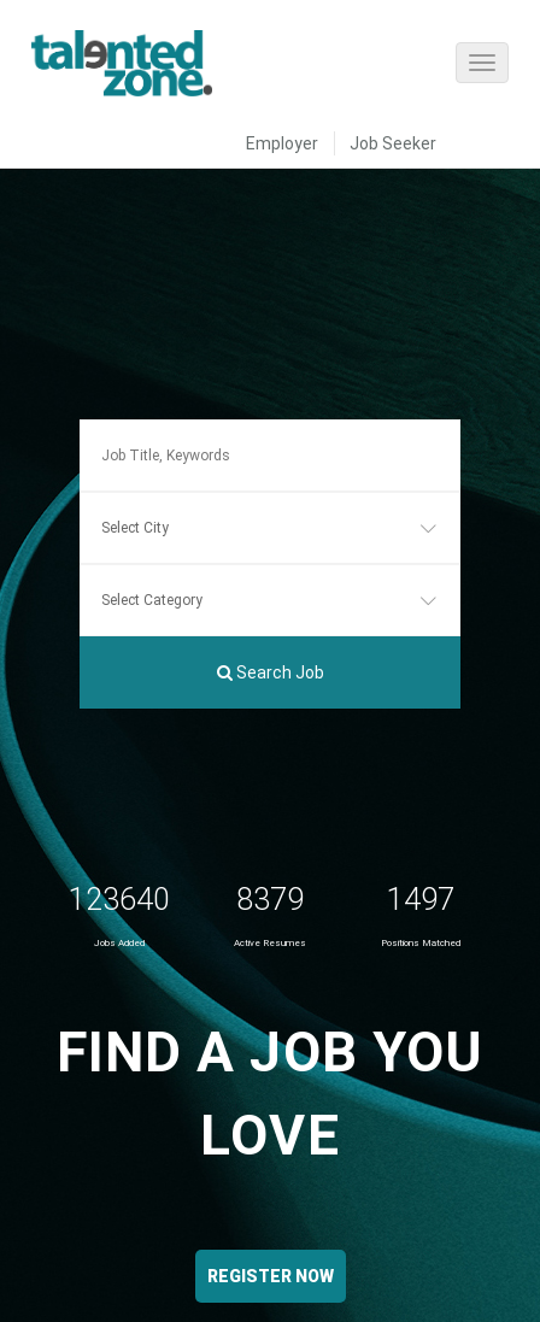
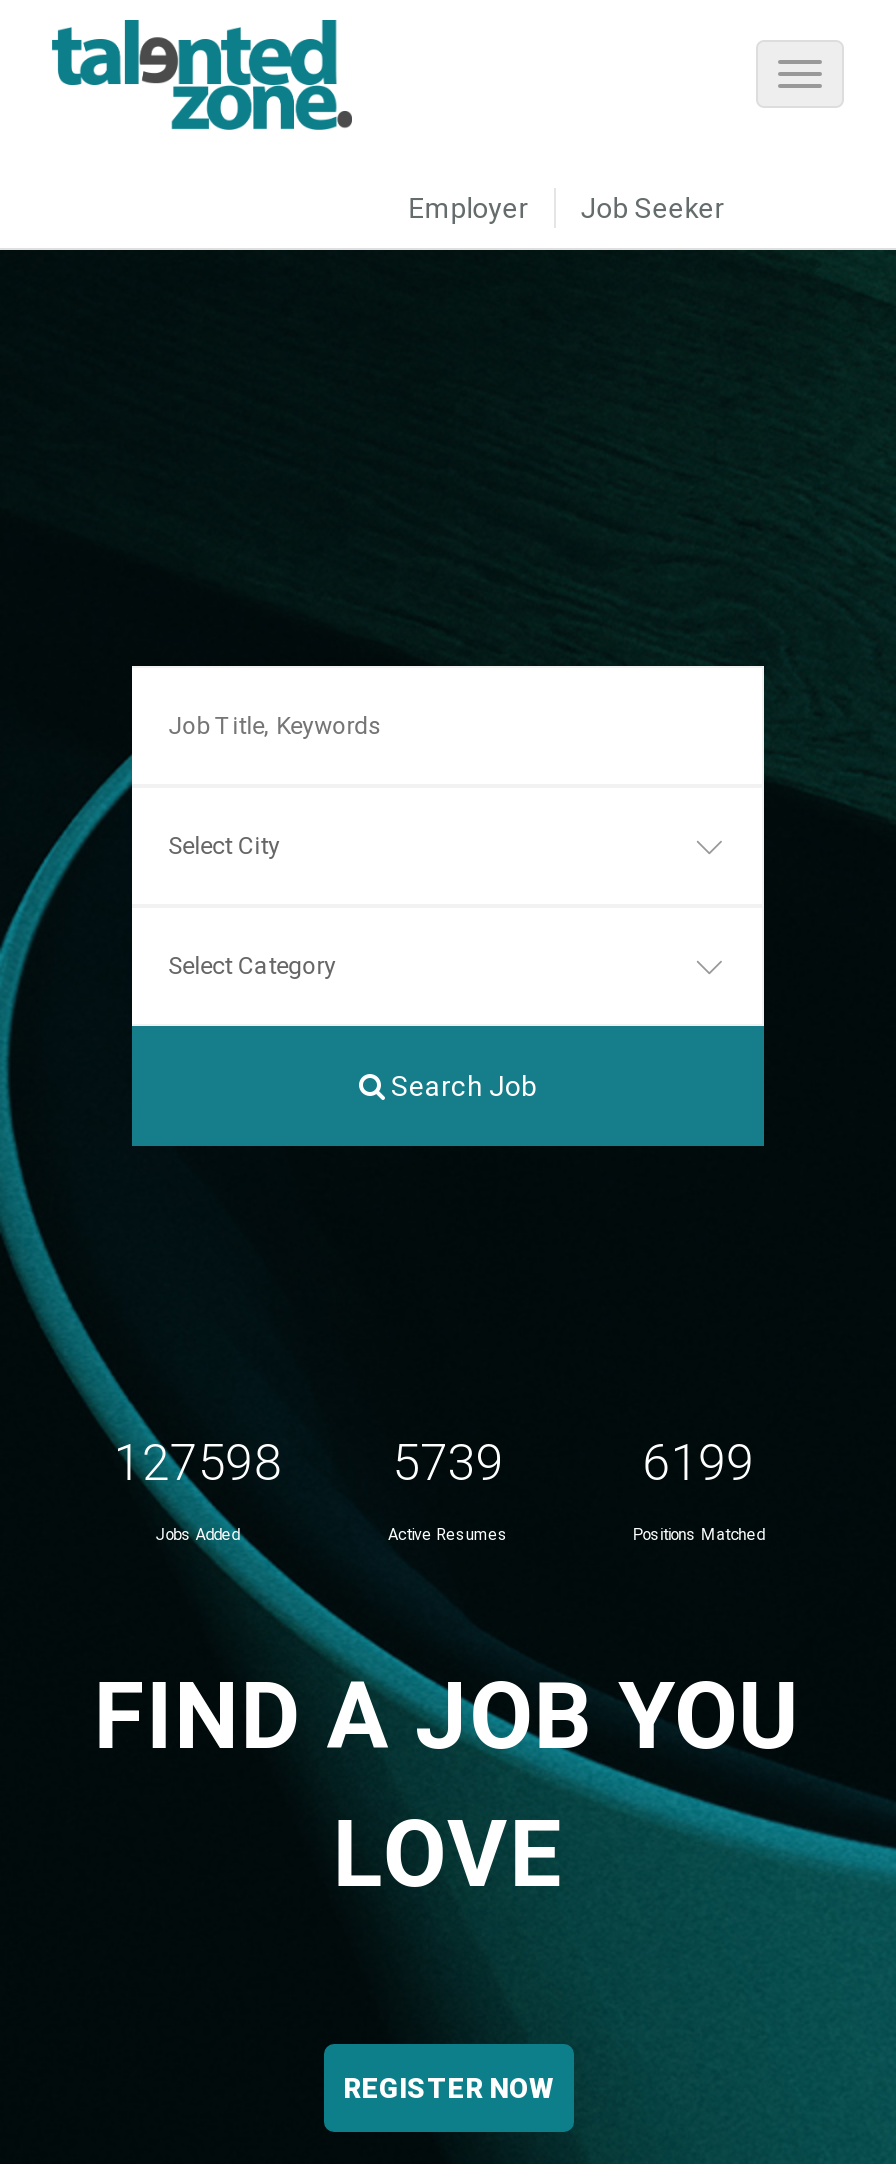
- 123640
+ 127598

- 8379
+ 5739

- 1497
+ 6199
